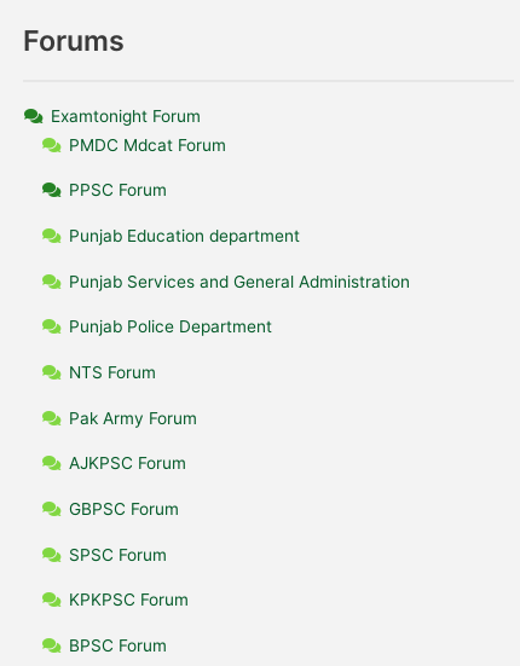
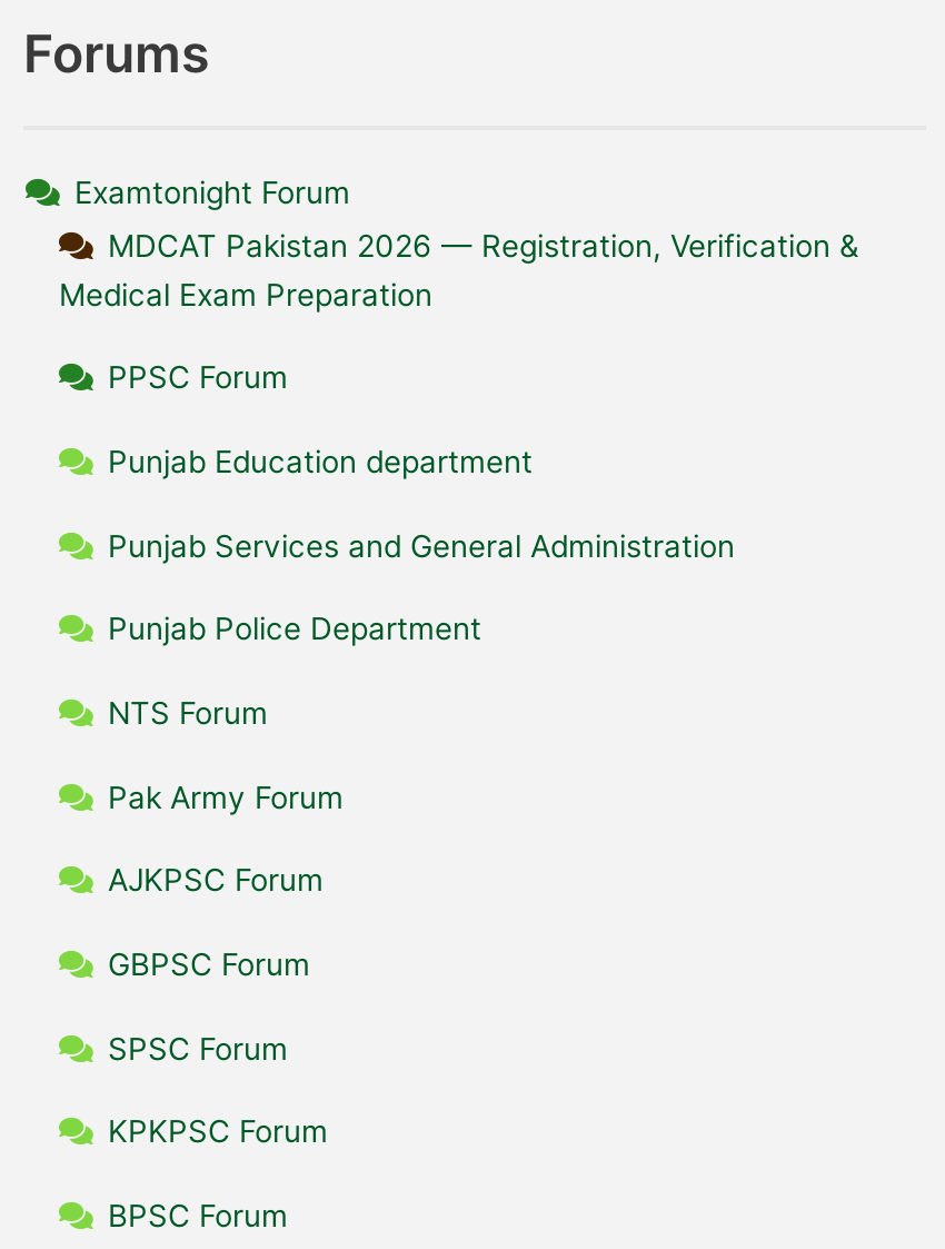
- PMDC Mdcat Forum
+ MDCAT Pakistan 2026 — Registration, Verification &
+ Medical Exam Preparation
